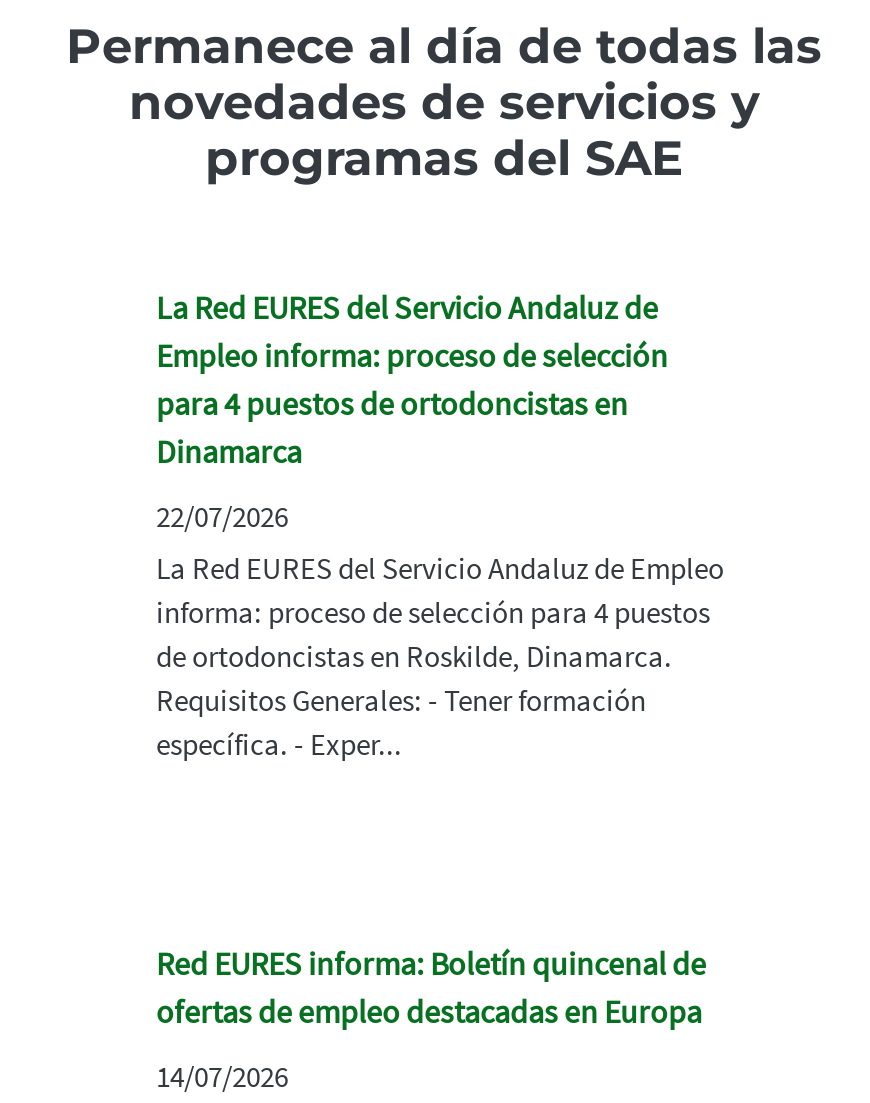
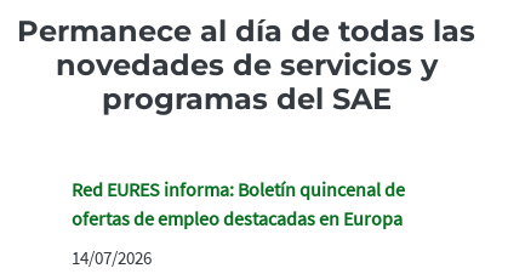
- La Red EURES del Servicio Andaluz de
- Empleo informa: proceso de selección
- para 4 puestos de ortodoncistas en
- Dinamarca
- 22/07/2026
- La Red EURES del Servicio Andaluz de Empleo
- informa: proceso de selección para 4 puestos
- de ortodoncistas en Roskilde, Dinamarca.
- Requisitos Generales: - Tener formación
- específica. - Exper...
